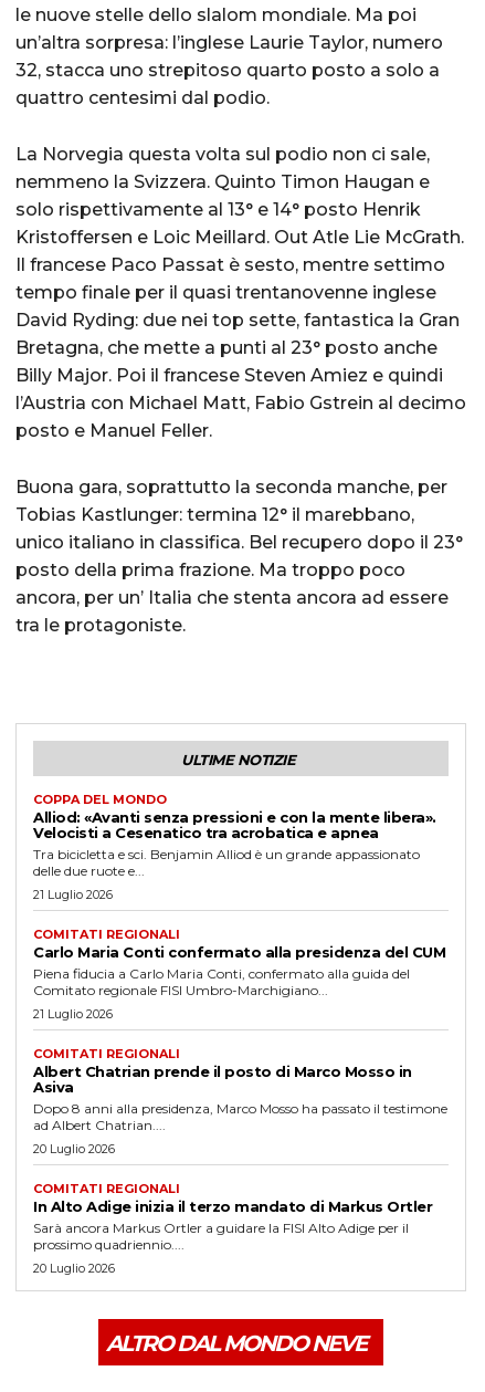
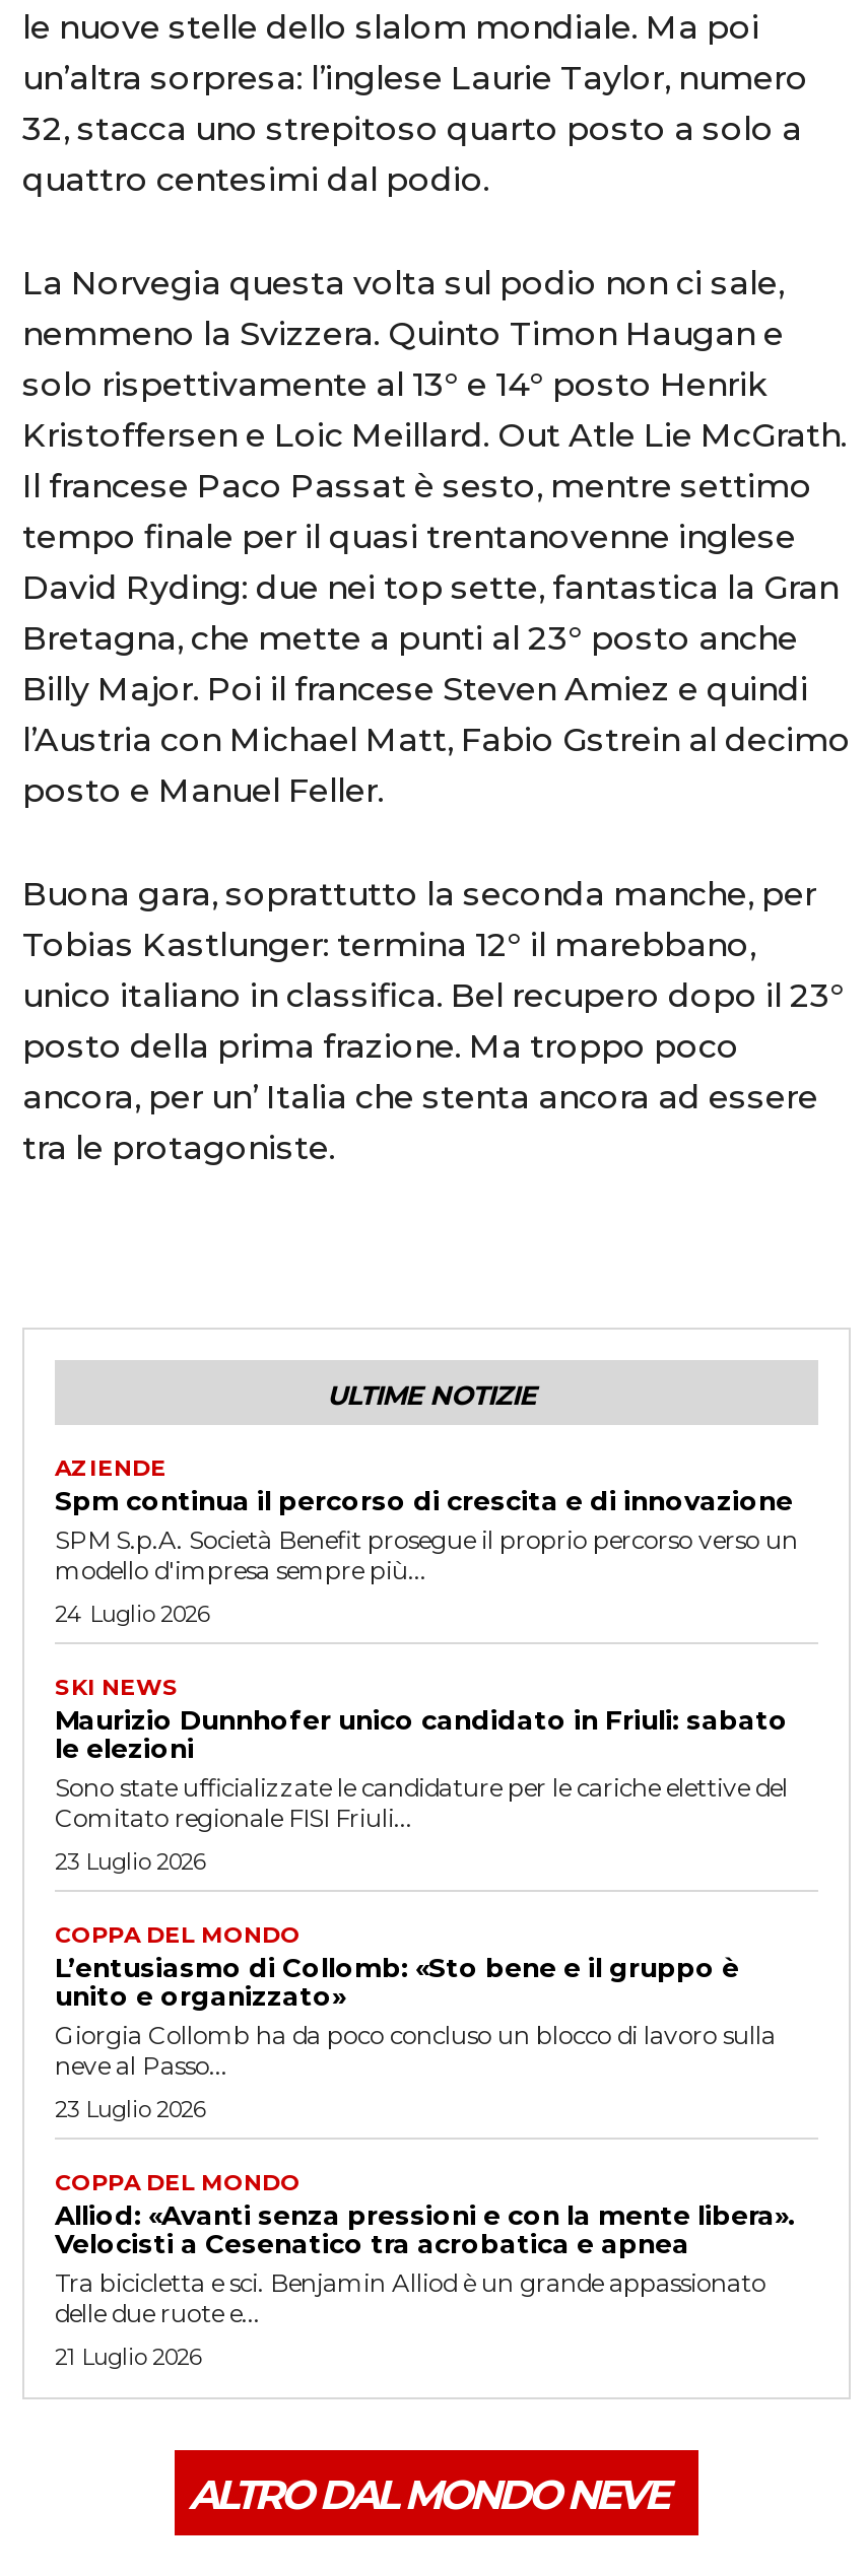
+ AZIENDE
+ Spm continua il percorso di crescita e di innovazione
+ SPM S.p.A. Società Benefit prosegue il proprio percorso verso un
+ modello d'impresa sempre più...
+ 24 Luglio 2026
+ SKI NEWS
+ Maurizio Dunnhofer unico candidato in Friuli: sabato
+ le elezioni
+ Sono state ufficializzate le candidature per le cariche elettive del
+ Comitato regionale FISI Friuli...
+ 23 Luglio 2026
+ COPPA DEL MONDO
+ L’entusiasmo di Collomb: «Sto bene e il gruppo è
+ unito e organizzato»
+ Giorgia Collomb ha da poco concluso un blocco di lavoro sulla
+ neve al Passo...
+ 23 Luglio 2026

moved down: COPPA DEL MONDO | Alliod: «Avanti senza pressioni e con la mente libera». | Velocisti a Cesenatico tra acrobatica e apnea | Tra bicicletta e sci. Benjamin Alliod è un grande appassionato | delle due ruote e... | 21 Luglio 2026

- COMITATI REGIONALI
- Carlo Maria Conti confermato alla presidenza del CUM
- Piena fiducia a Carlo Maria Conti, confermato alla guida del
- Comitato regionale FISI Umbro-Marchigiano...
- 21 Luglio 2026
- COMITATI REGIONALI
- Albert Chatrian prende il posto di Marco Mosso in
- Asiva
- Dopo 8 anni alla presidenza, Marco Mosso ha passato il testimone
- ad Albert Chatrian....
- 20 Luglio 2026
- COMITATI REGIONALI
- In Alto Adige inizia il terzo mandato di Markus Ortler
- Sarà ancora Markus Ortler a guidare la FISI Alto Adige per il
- prossimo quadriennio....
- 20 Luglio 2026
